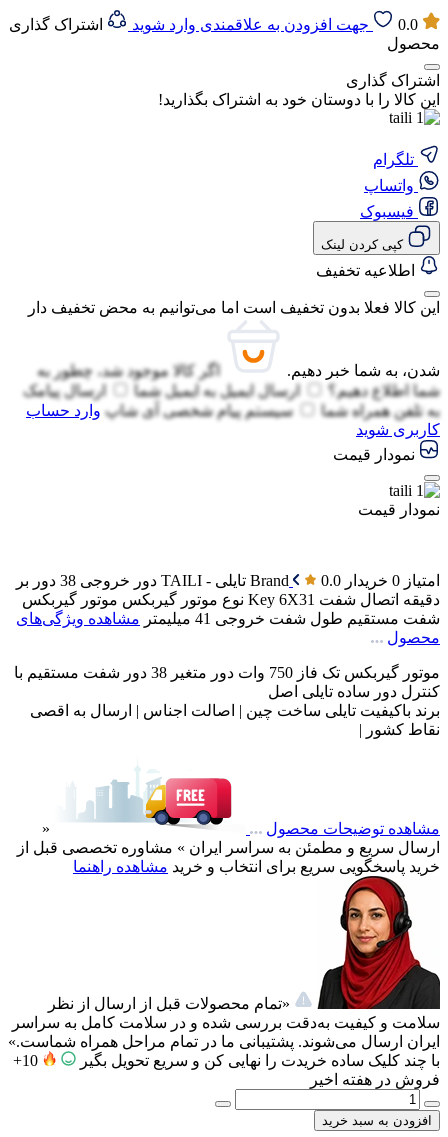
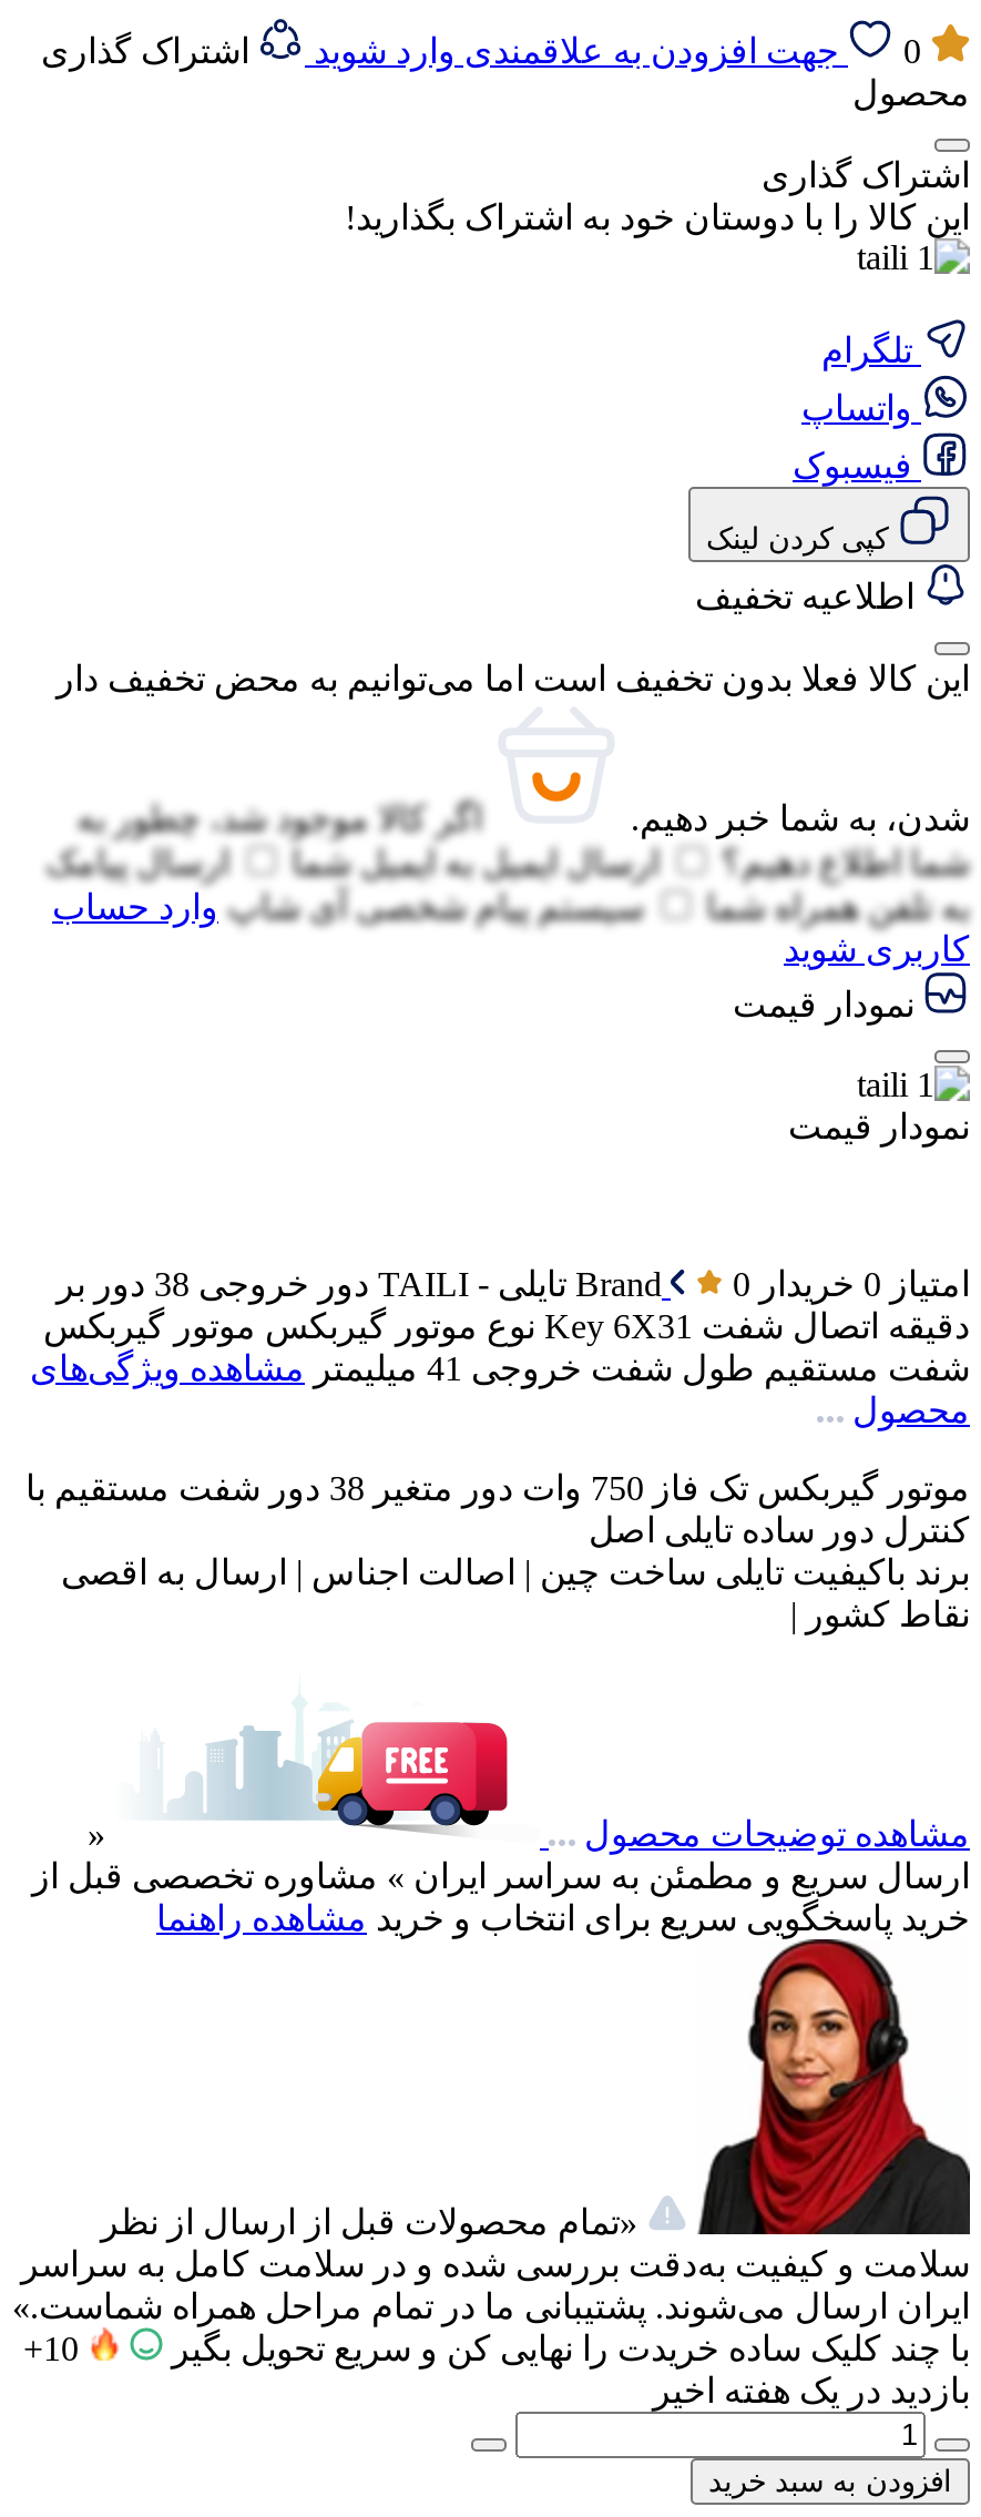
- 0.0 جهت افزودن به علاقمندی وارد شوید اشتراک گذاری
+ 0 جهت افزودن به علاقمندی وارد شوید اشتراک گذاری

- 0.0
+ 0

- فروش در هفته اخیر
+ بازدید در یک هفته اخیر
